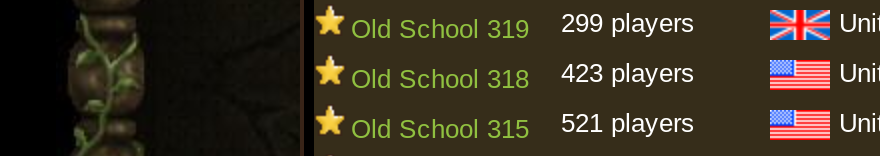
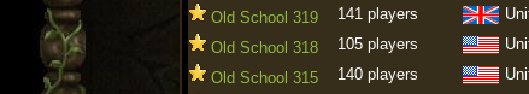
- Old School 319 299 players
+ Old School 319 141 players

- Old School 318 423 players
+ Old School 318 105 players

- Old School 315 521 players
+ Old School 315 140 players
